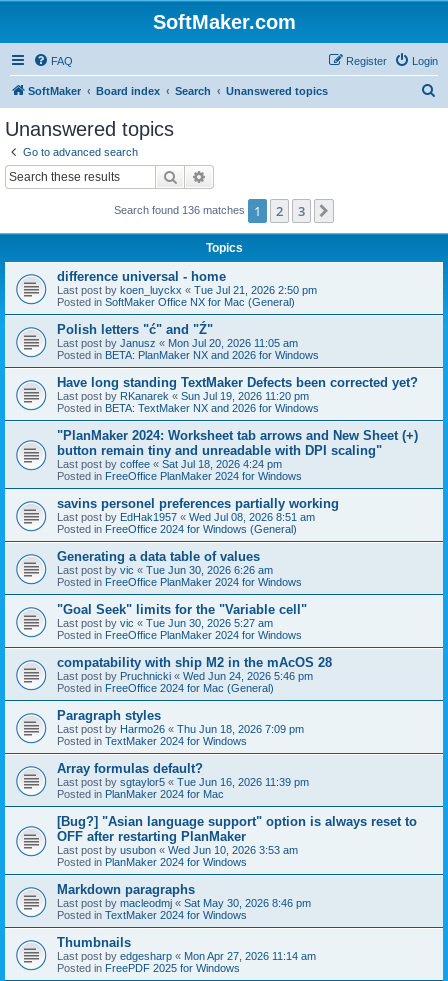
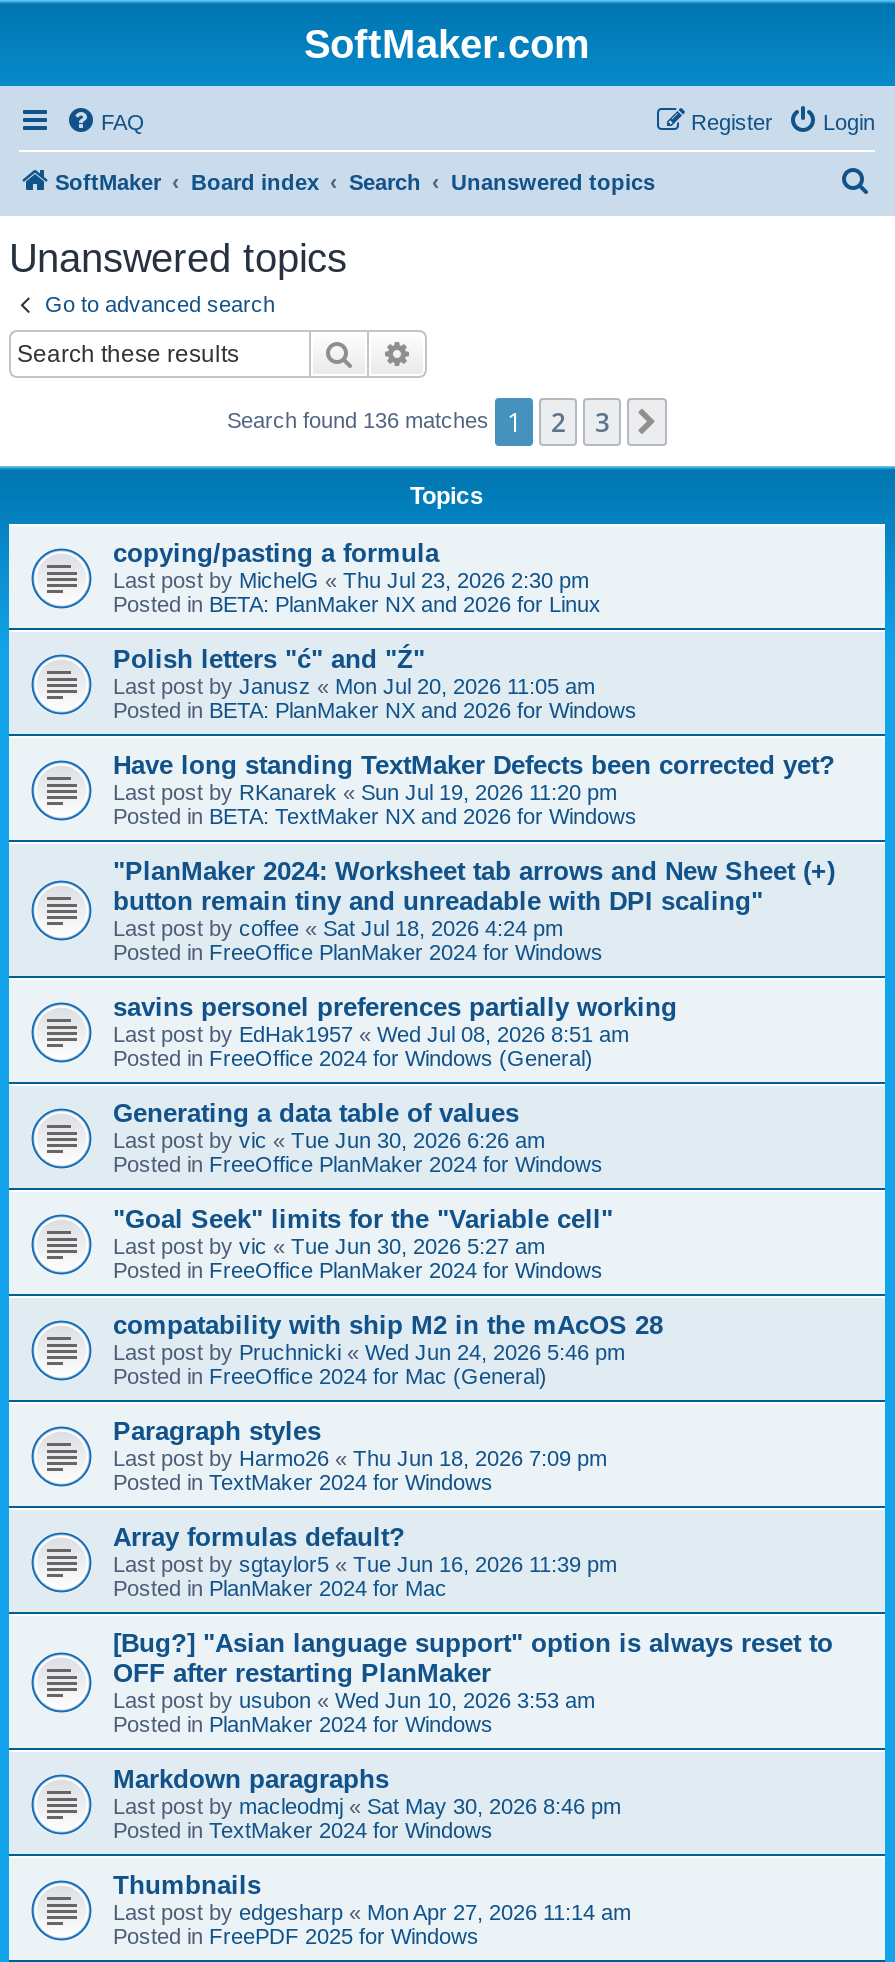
- difference universal - home
- Last post by koen_luyckx «Tue Jul 21, 2026 2:50 pm
- Posted in SoftMaker Office NX for Mac (General)
+ copying/pasting a formula
+ Last post by MichelG «Thu Jul 23, 2026 2:30 pm
+ Posted in BETA: PlanMaker NX and 2026 for Linux
